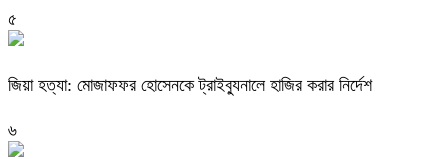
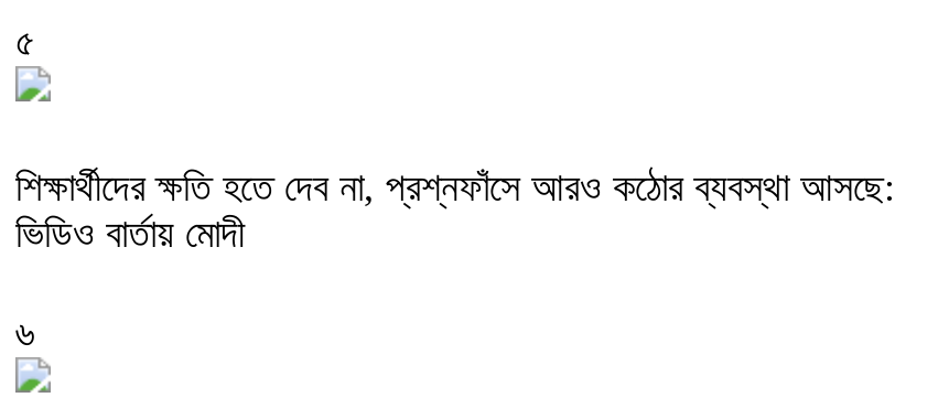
- জিয়া হত্যা: মোজাফফর হোসেনকে ট্রাইব্যুনালে হাজির করার নির্দেশ
+ শিক্ষার্থীদের ক্ষতি হতে দেব না, প্রশ্নফাঁসে আরও কঠোর ব্যবস্থা আসছে:
+ ভিডিও বার্তায় মোদী
